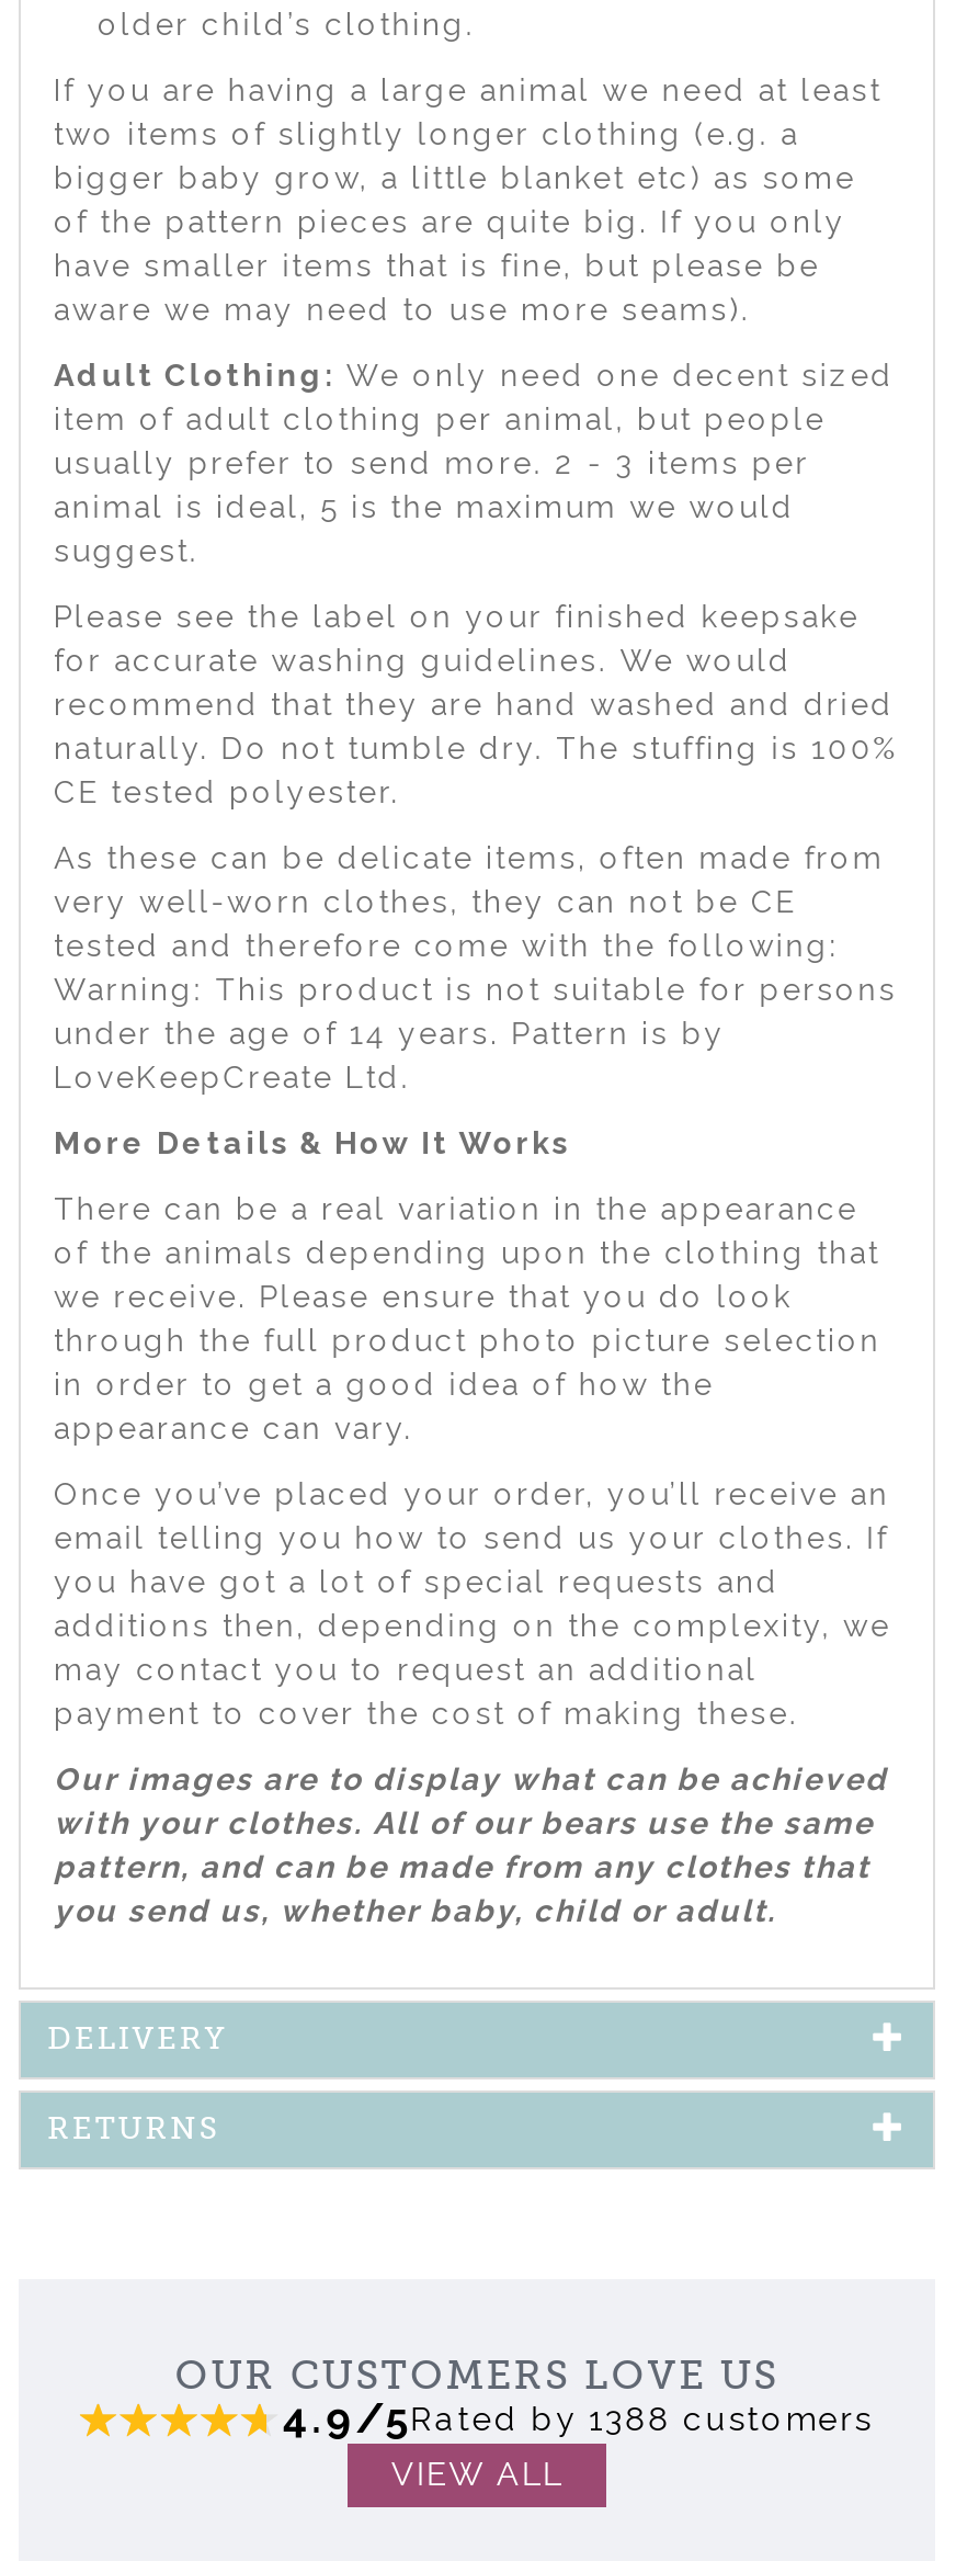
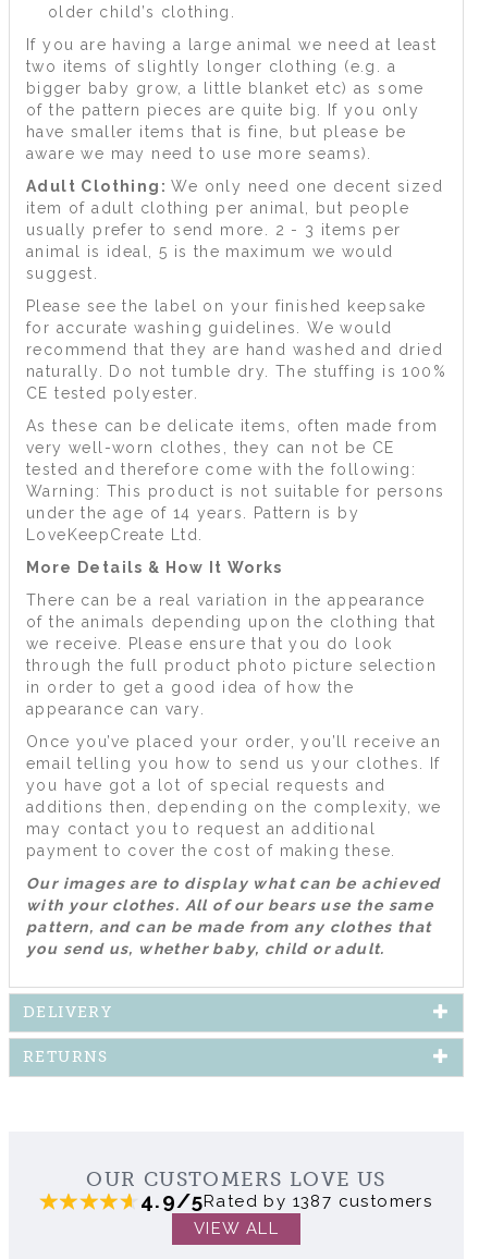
- 4.9/5Rated by 1388 customers
+ 4.9/5Rated by 1387 customers
